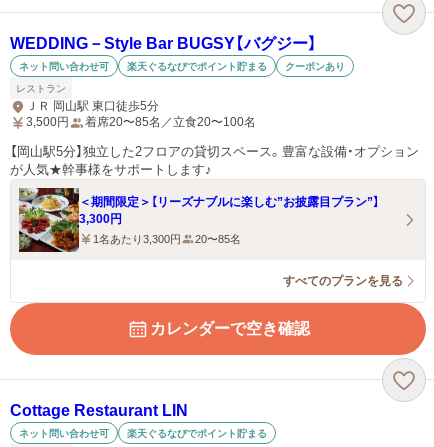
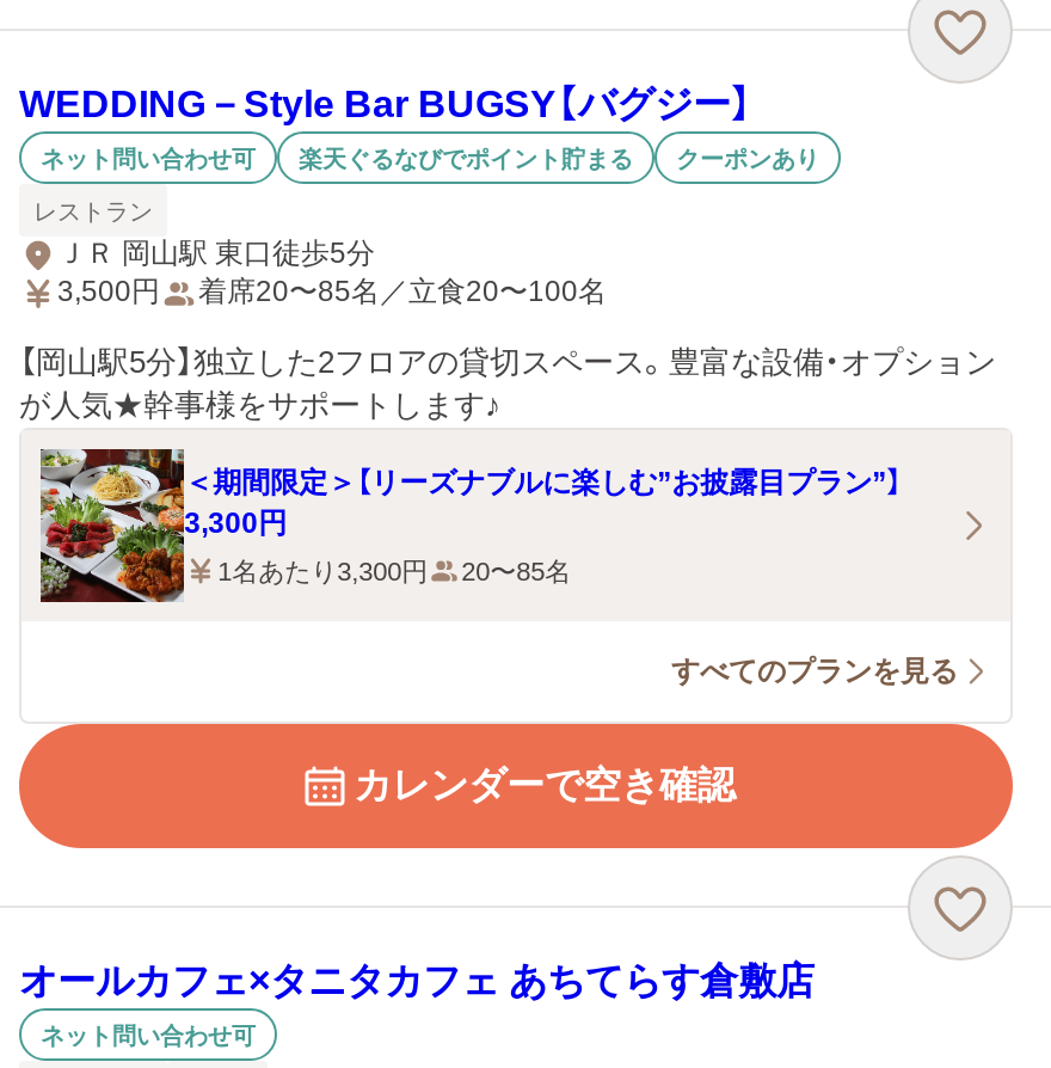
- Cottage Restaurant LIN
+ オールカフェ×タニタカフェ あちてらす倉敷店

- 楽天ぐるなびでポイント貯まる
